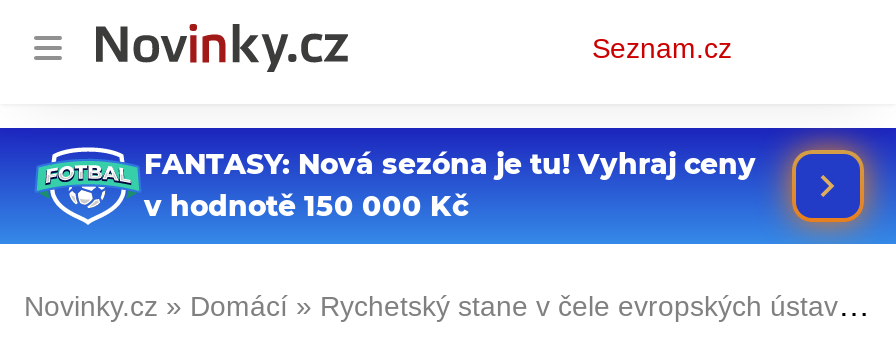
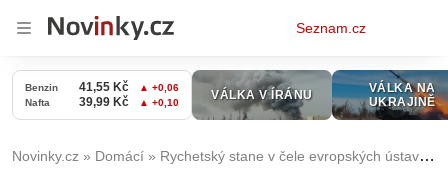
- [image]
+ [image]
